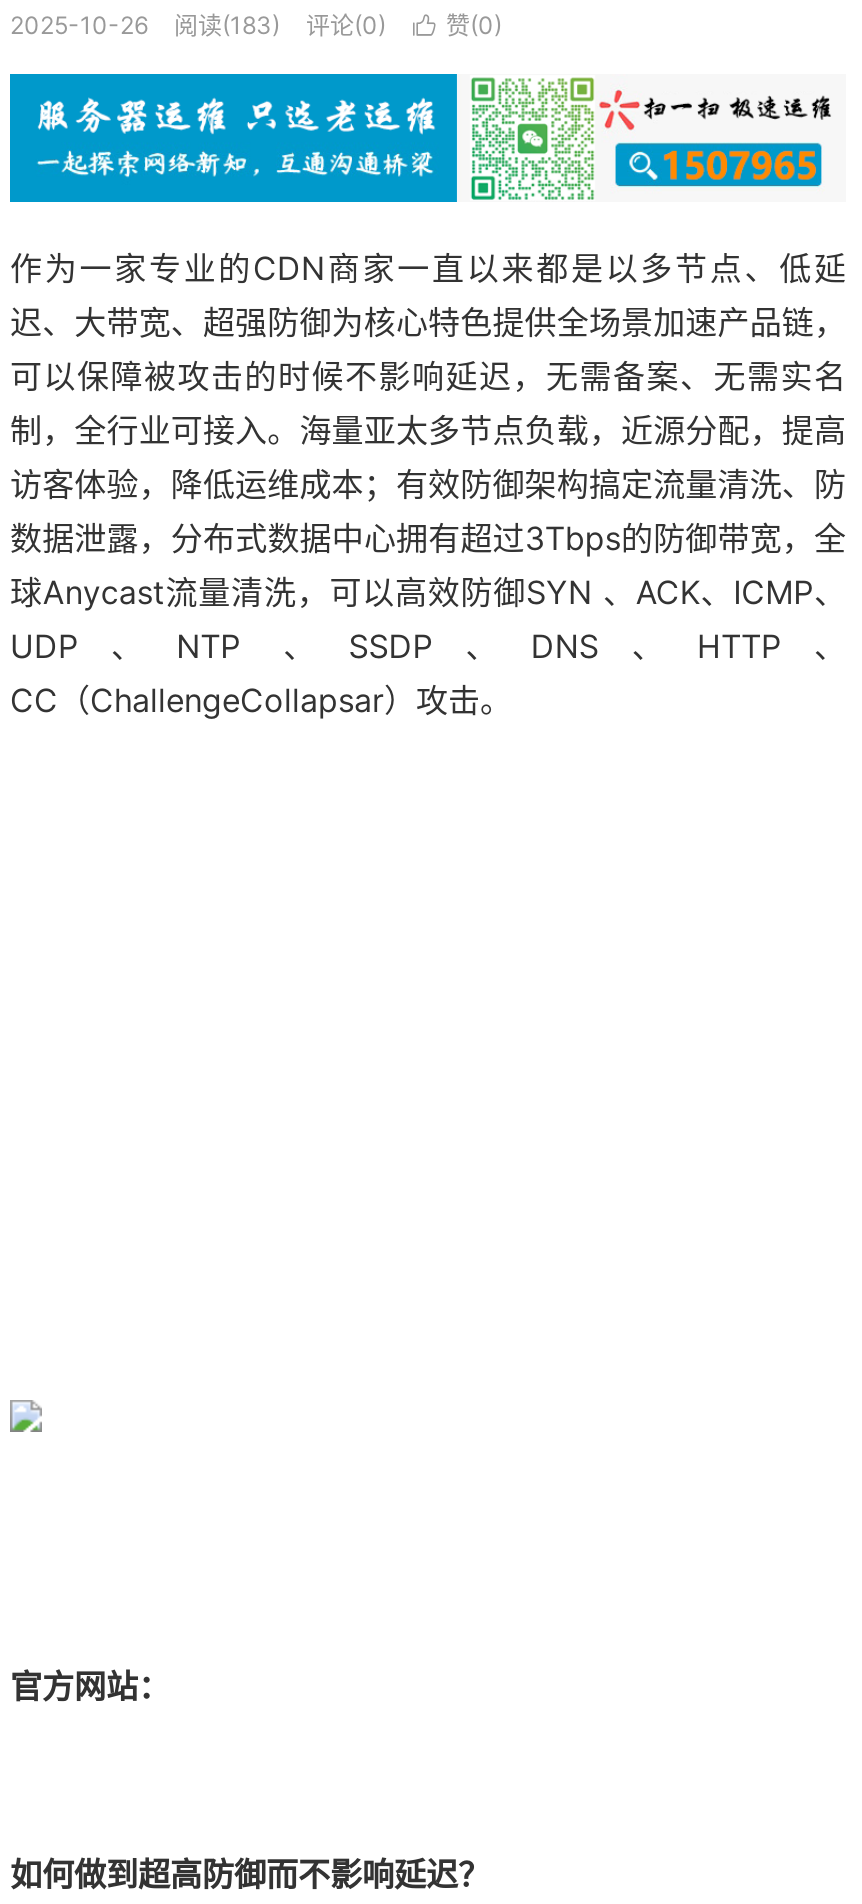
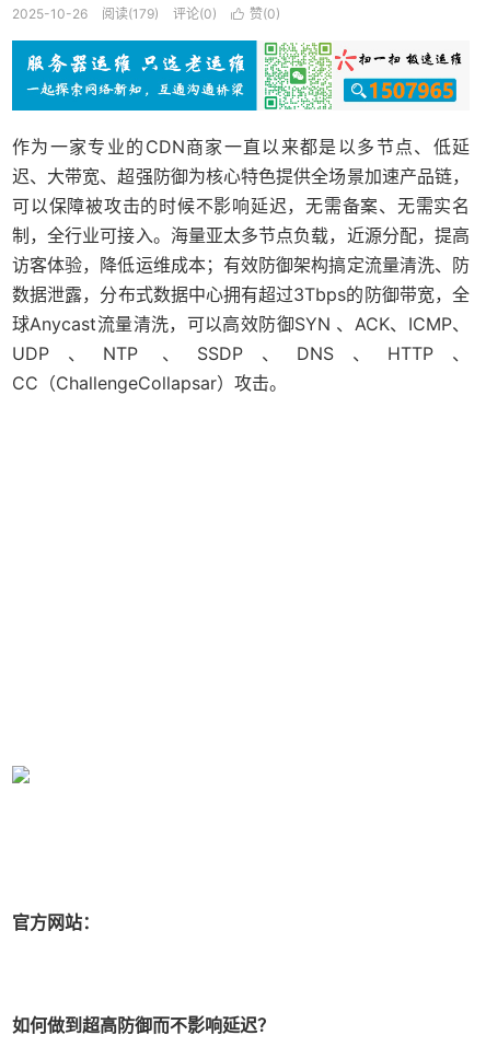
- 阅读(183)
+ 阅读(179)
